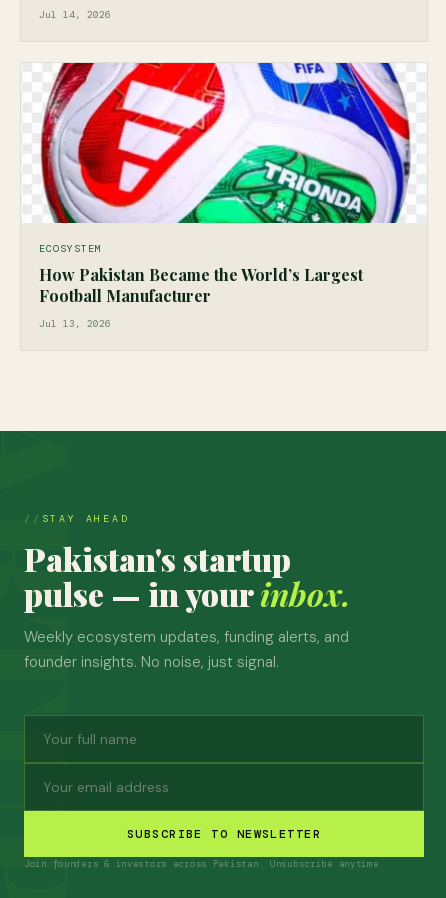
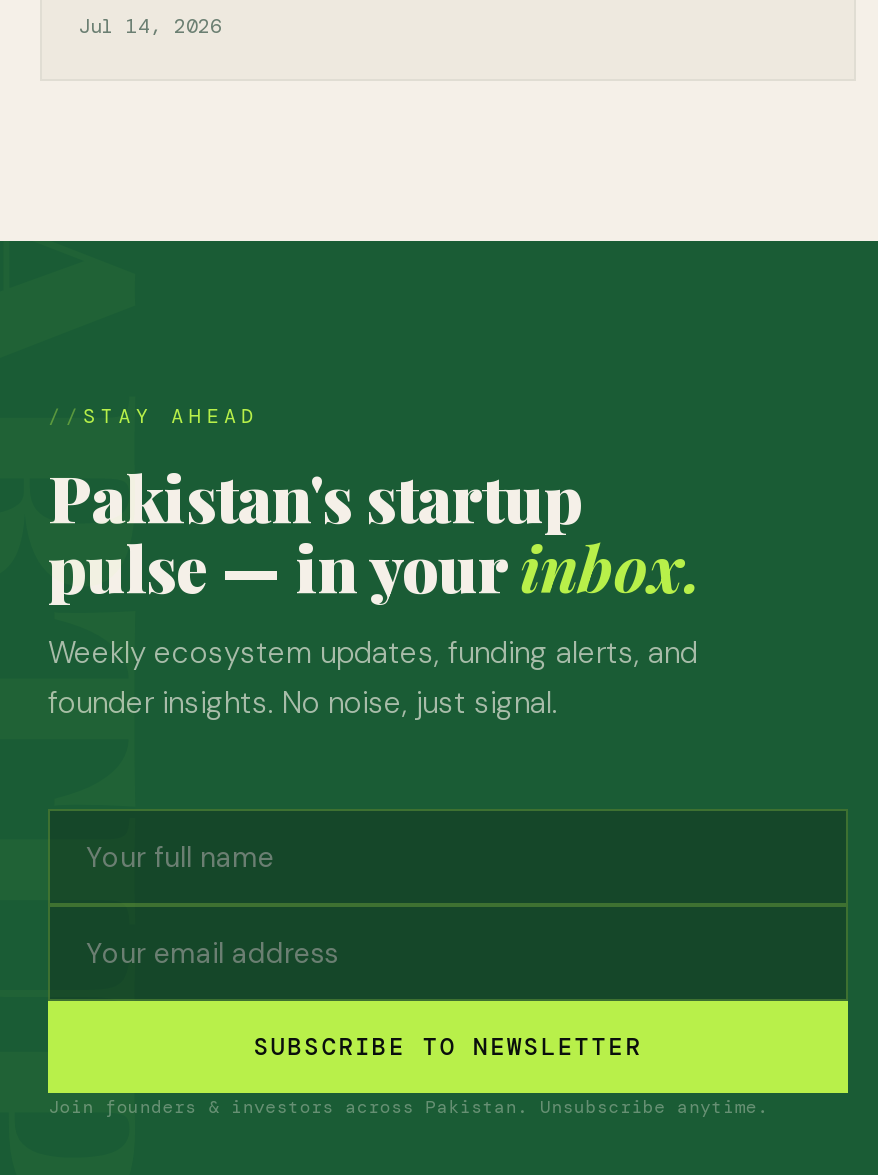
- [image]
- ECOSYSTEM
- How Pakistan Became the World’s Largest
- Football Manufacturer
- Jul 13, 2026
